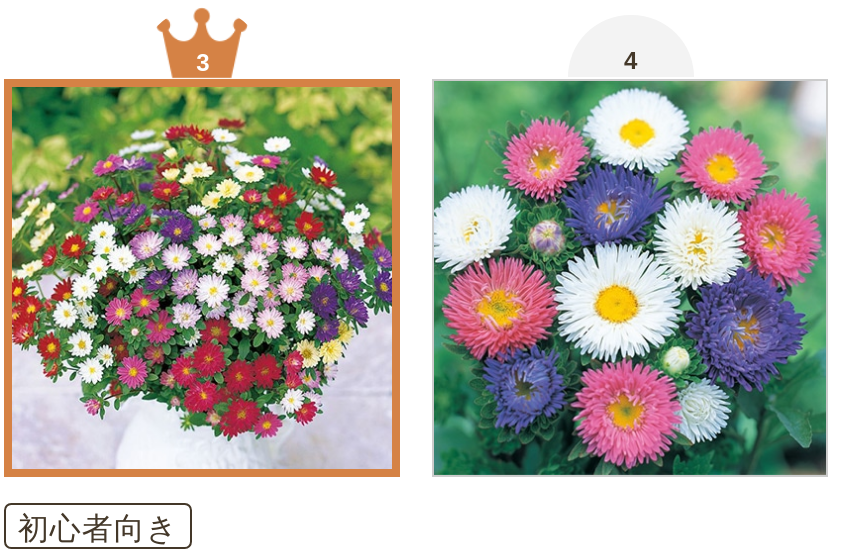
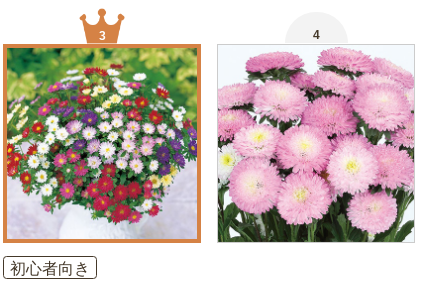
- [image]
+ [image]
